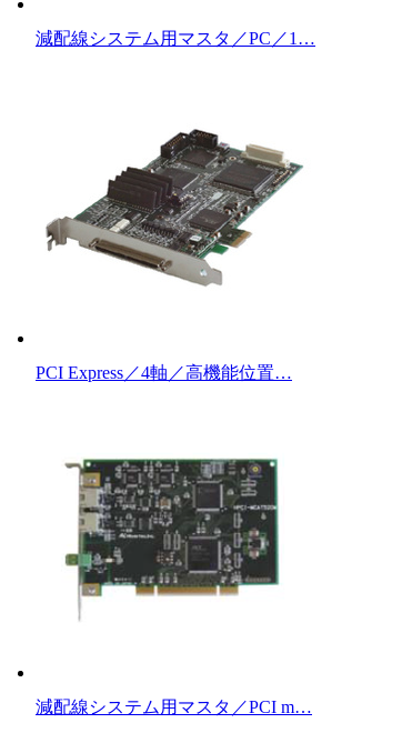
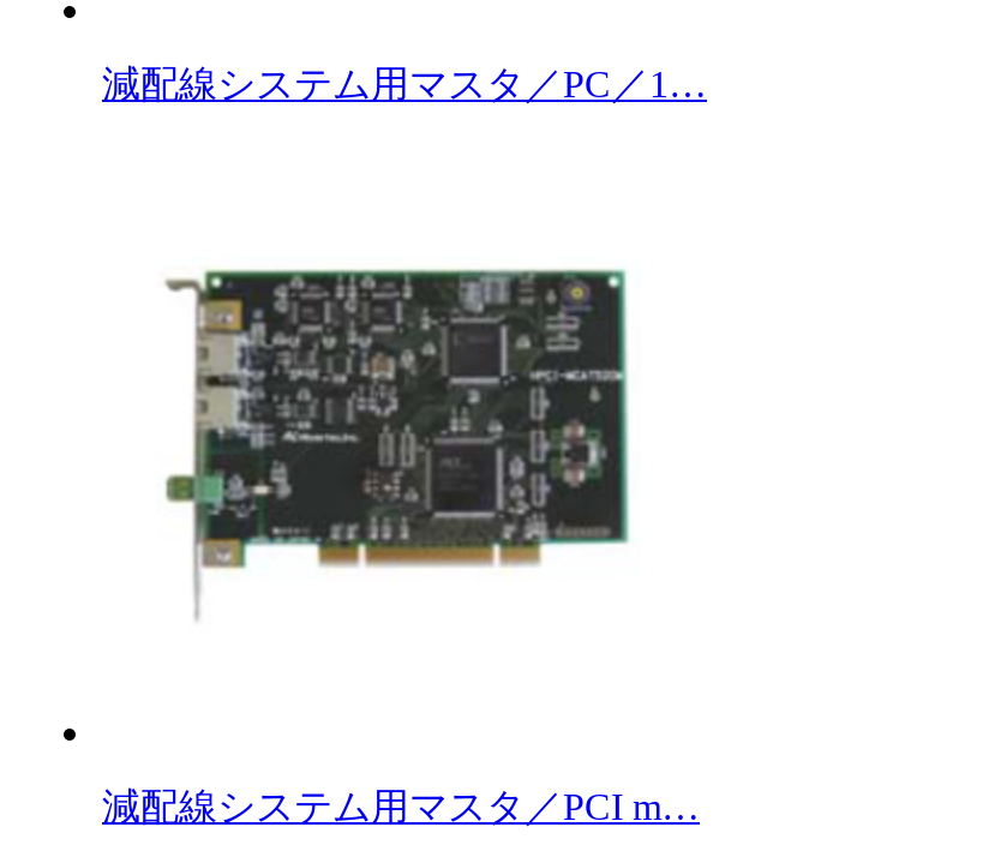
- [image]

- PCI Express／4軸／高機能位置…
